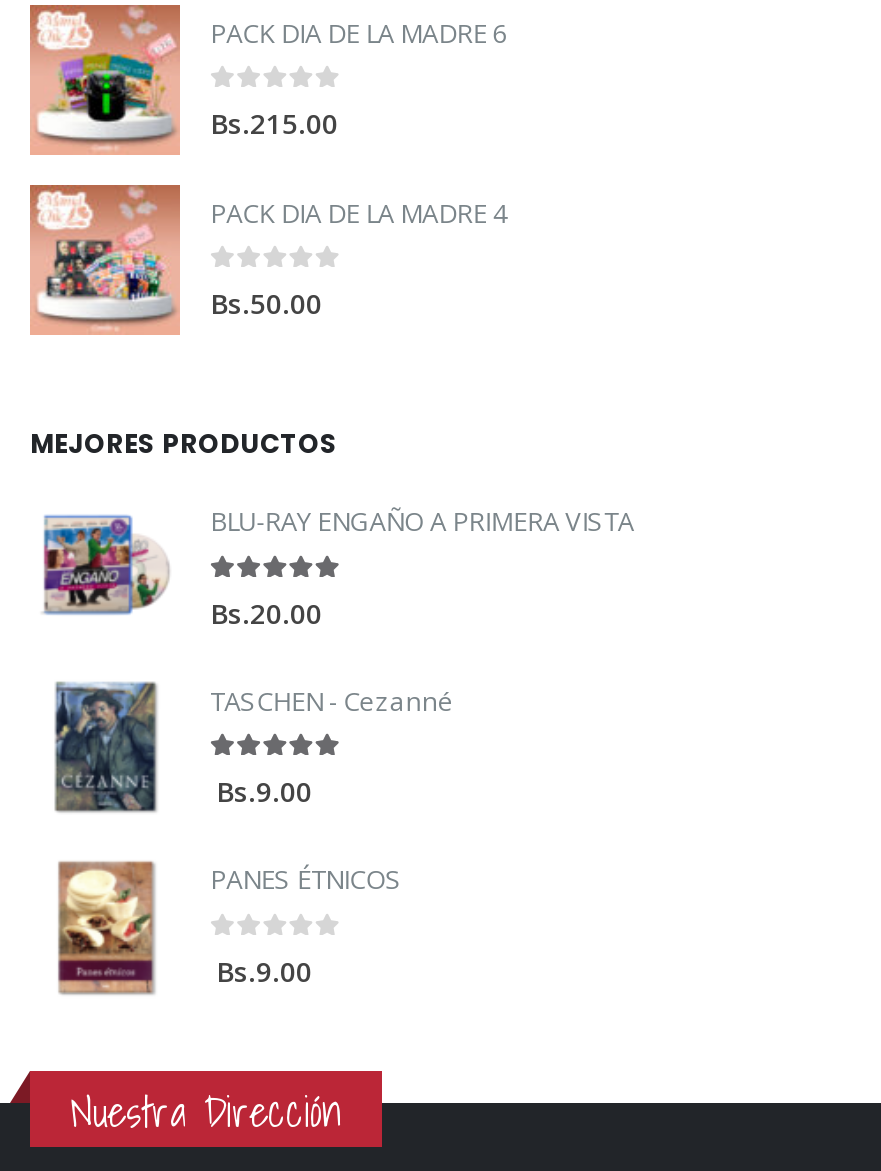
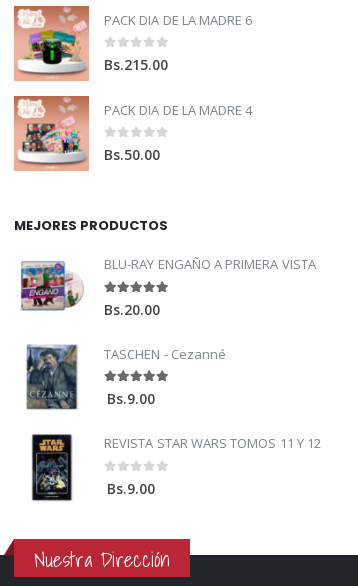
- [image]
- PANES ÉTNICOS
+ [image]
+ REVISTA STAR WARS TOMOS 11 Y 12
